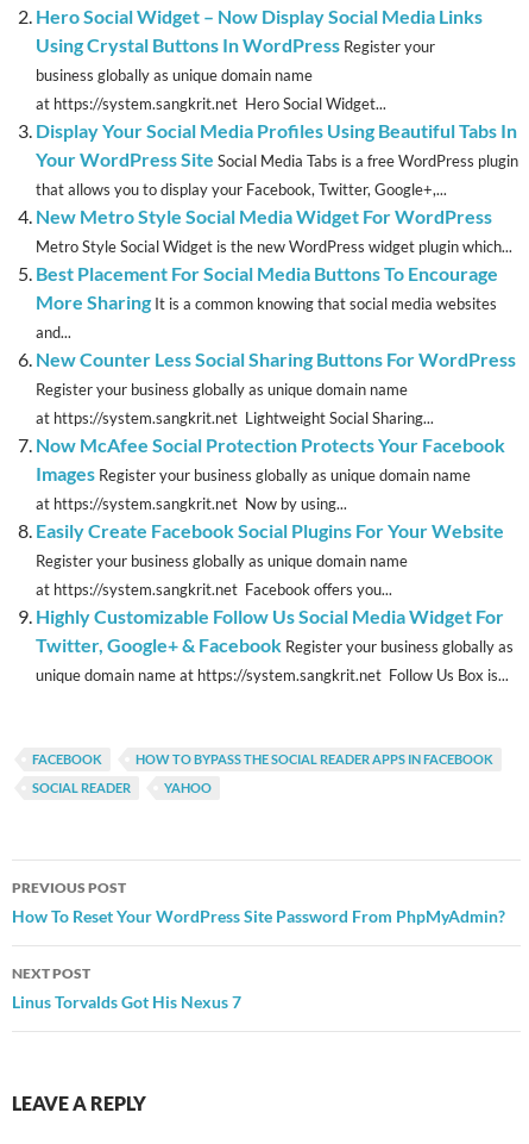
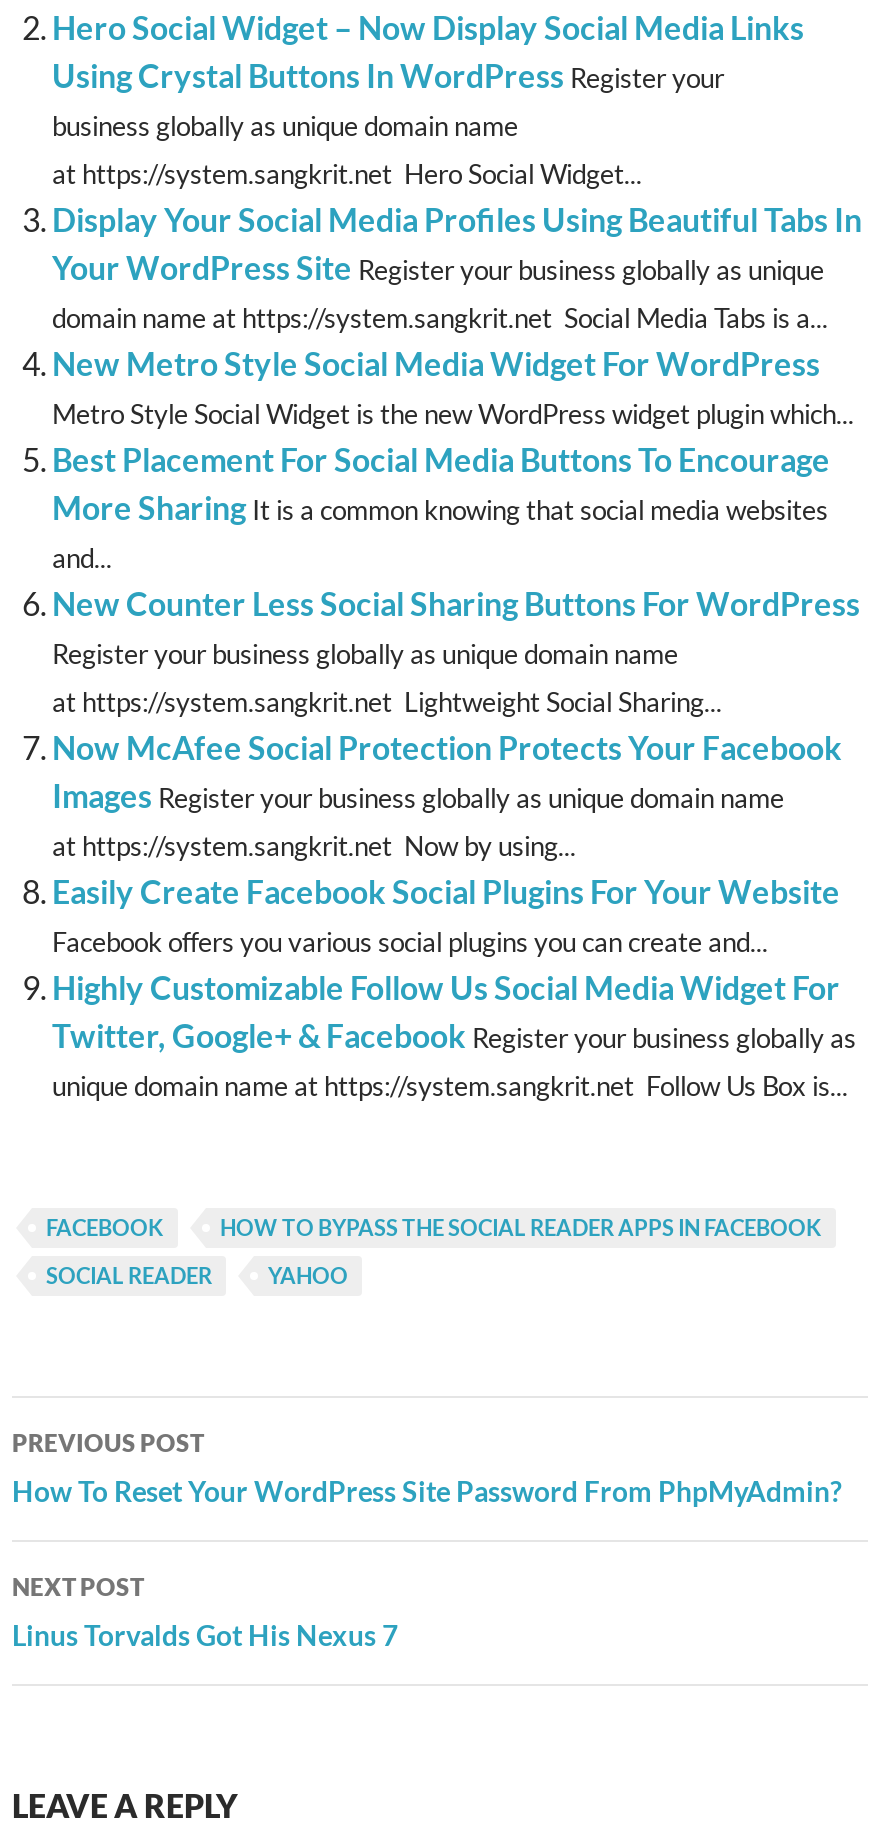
- Your WordPress Site Social Media Tabs is a free WordPress plugin
- that allows you to display your Facebook, Twitter, Google+,...
+ Your WordPress Site Register your business globally as unique
+ domain name at https://system.sangkrit.net Social Media Tabs is a...

- Register your business globally as unique domain name
- at https://system.sangkrit.net Facebook offers you...
+ Facebook offers you various social plugins you can create and...
